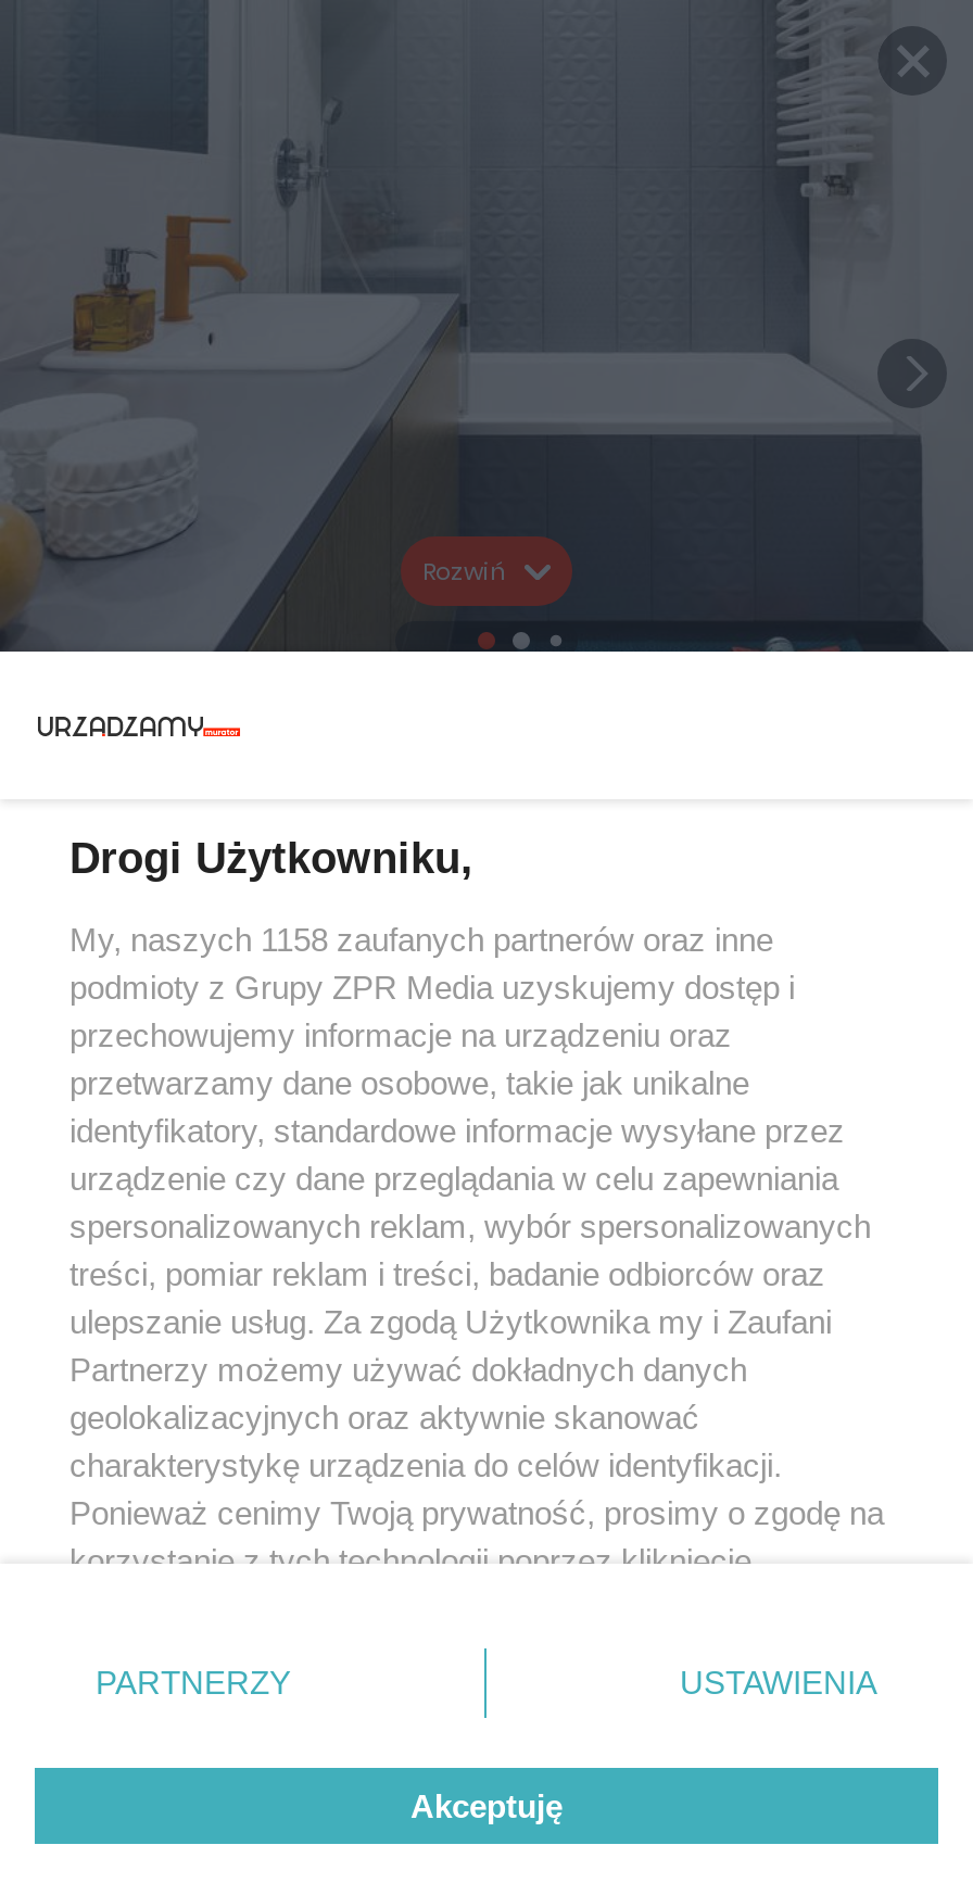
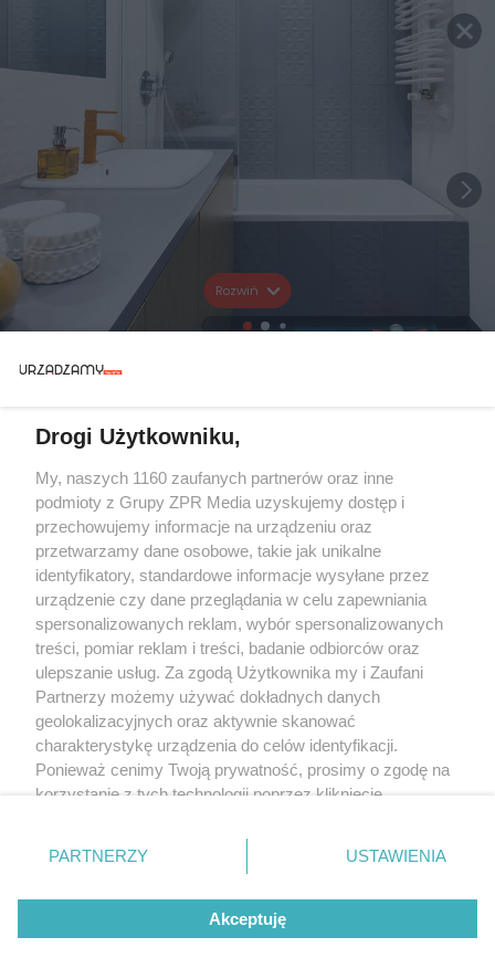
- My, naszych 1158 zaufanych partnerów oraz inne
+ My, naszych 1160 zaufanych partnerów oraz inne
